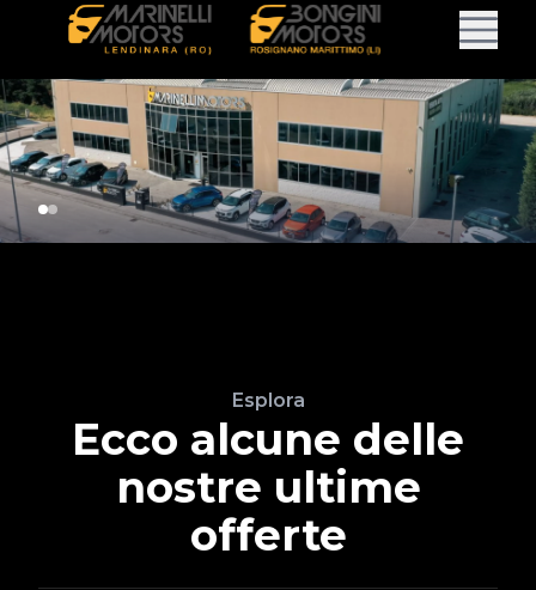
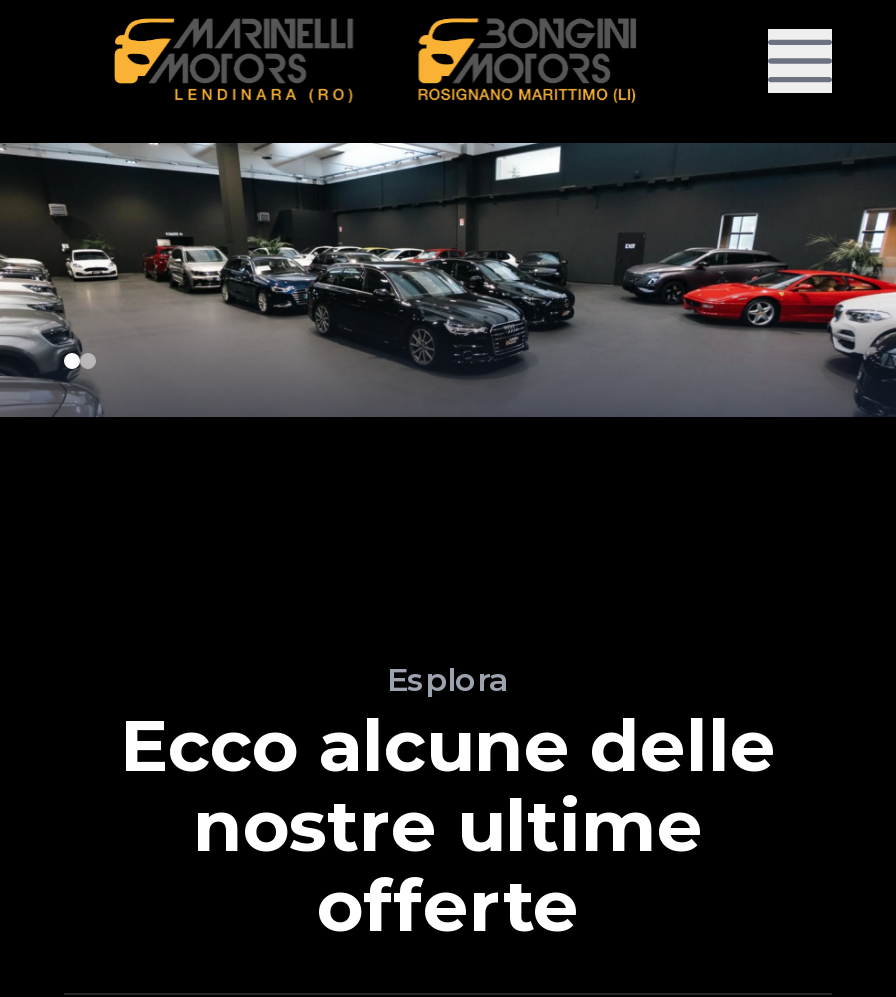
- [image]
+ [image]
